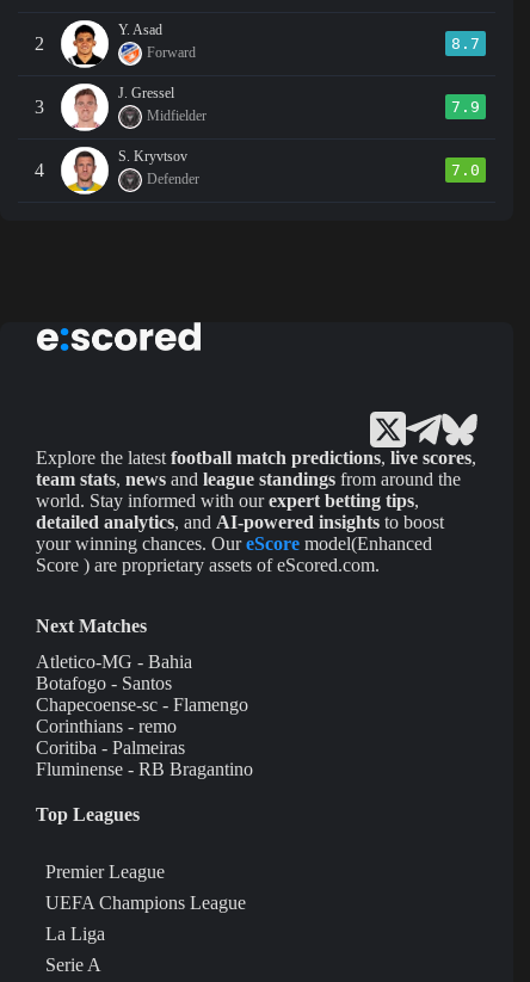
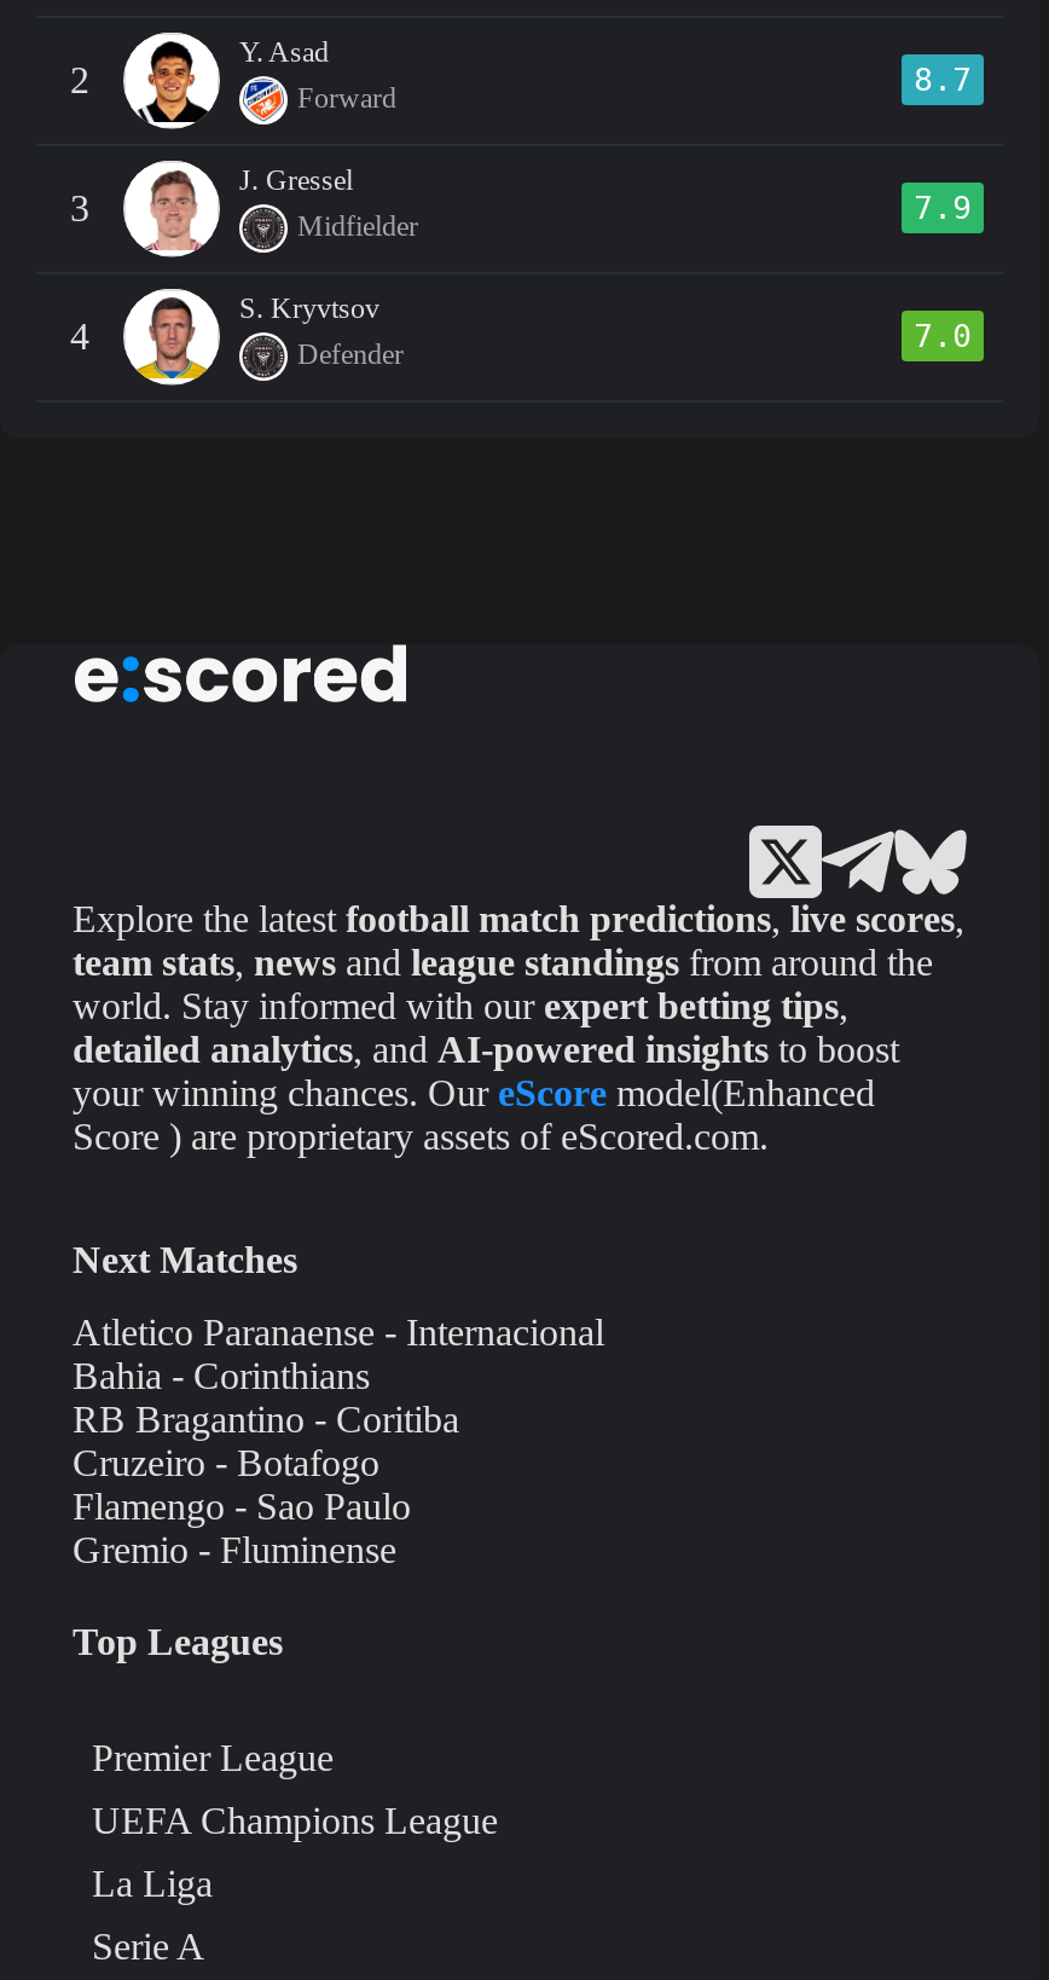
- Atletico-MG - Bahia
- Botafogo - Santos
- Chapecoense-sc - Flamengo
- Corinthians - remo
- Coritiba - Palmeiras
- Fluminense - RB Bragantino
+ Atletico Paranaense - Internacional
+ Bahia - Corinthians
+ RB Bragantino - Coritiba
+ Cruzeiro - Botafogo
+ Flamengo - Sao Paulo
+ Gremio - Fluminense
